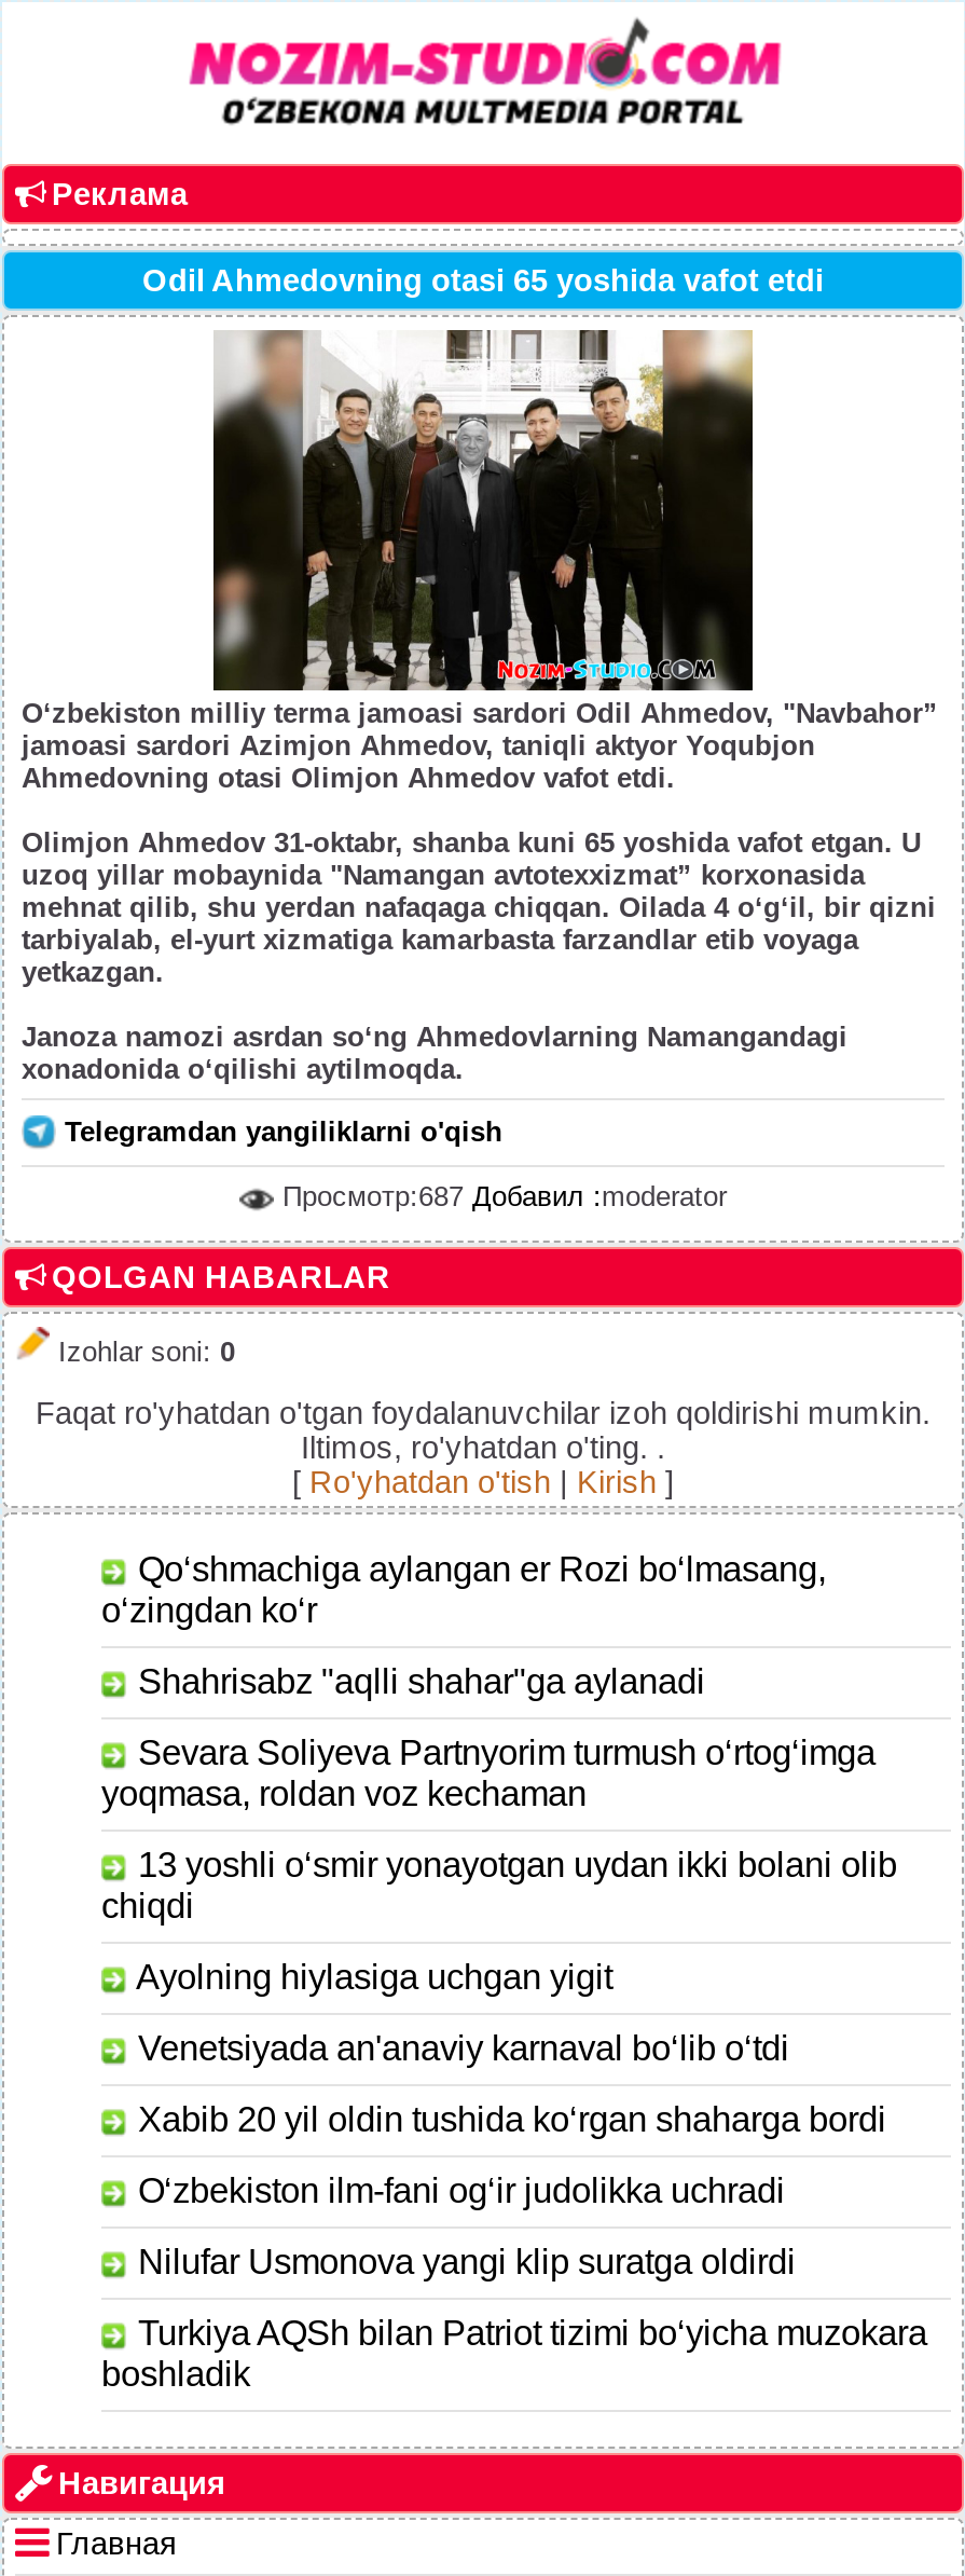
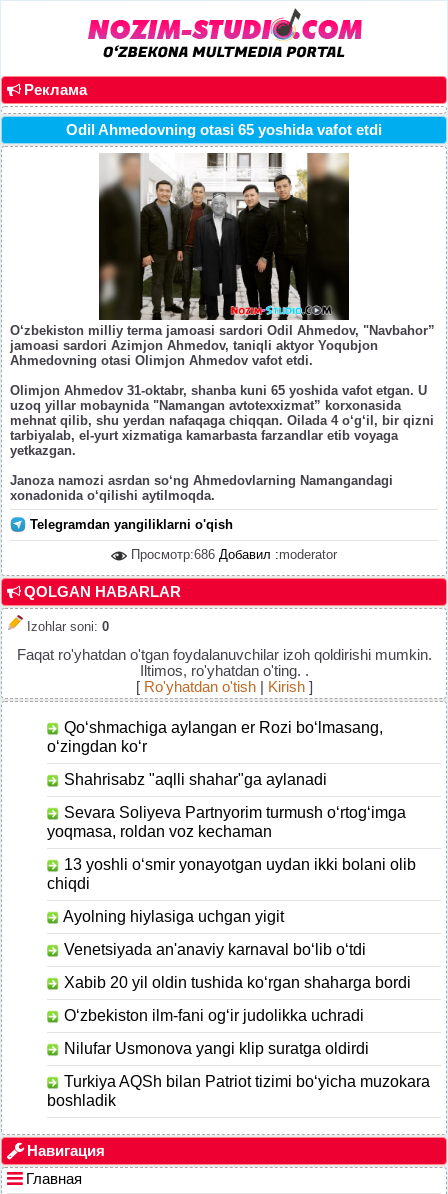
- Просмотр:687 Добавил : moderator
+ Просмотр:686 Добавил : moderator
